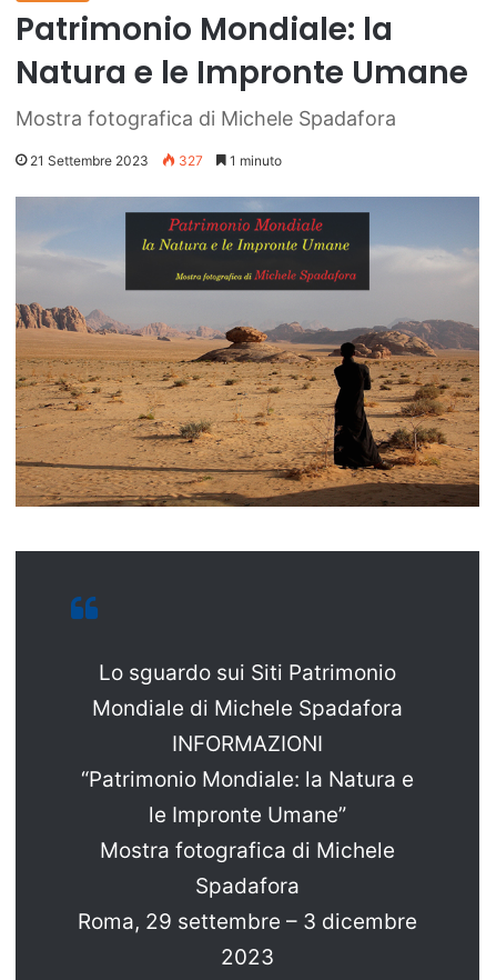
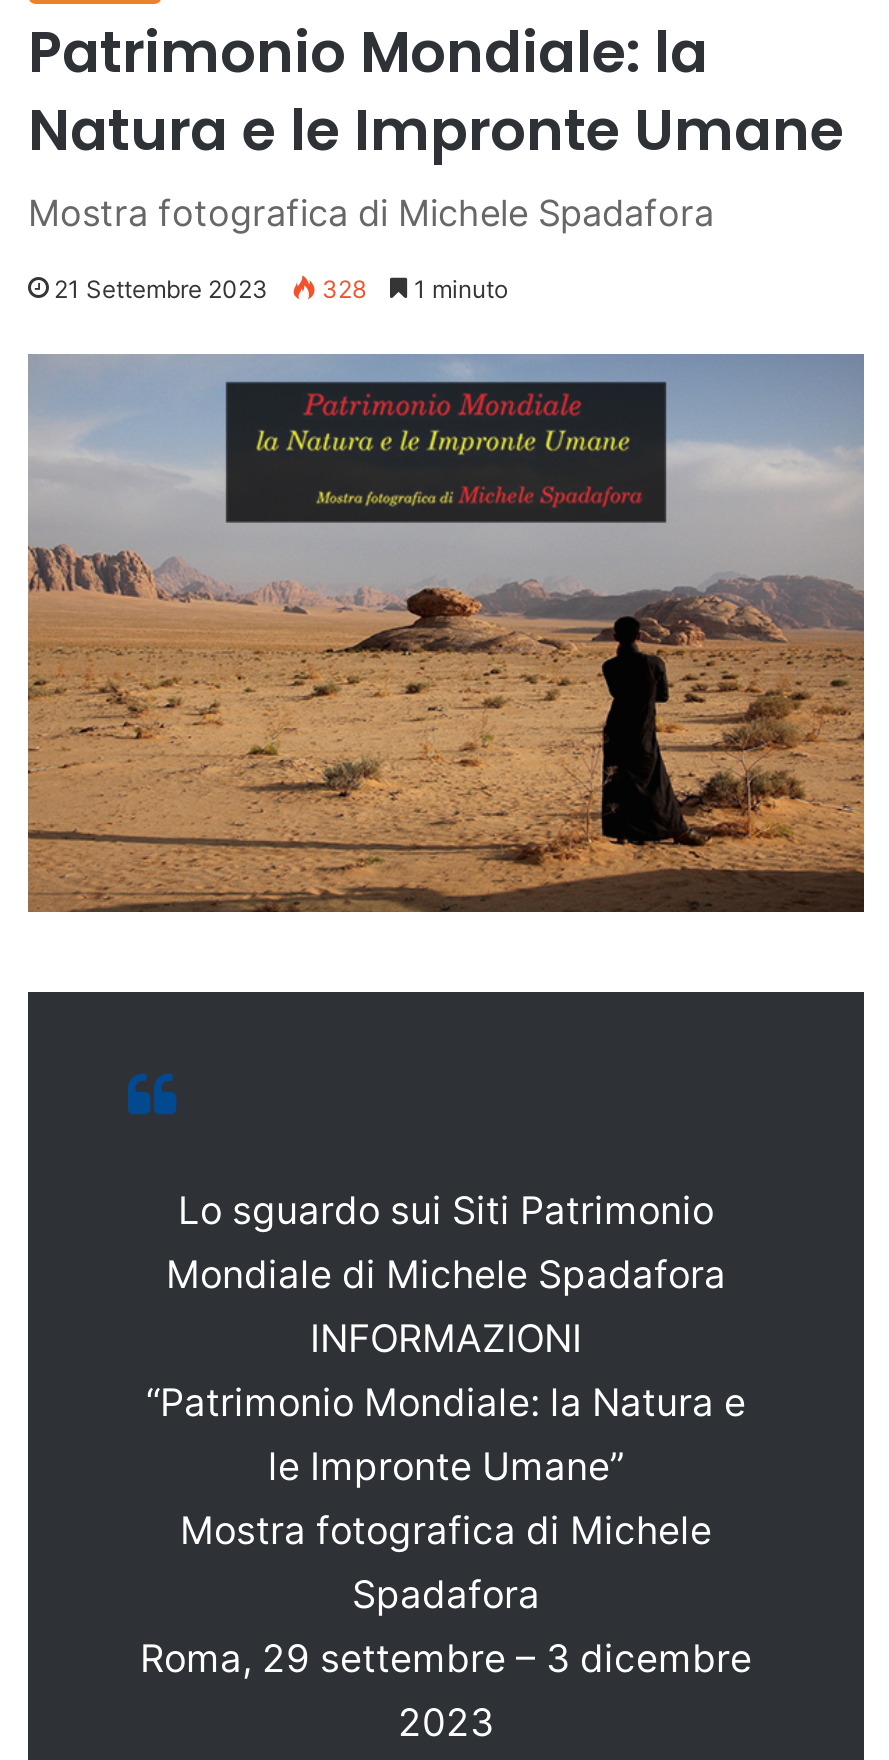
- 21 Settembre 2023 327 1 minuto
+ 21 Settembre 2023 328 1 minuto
